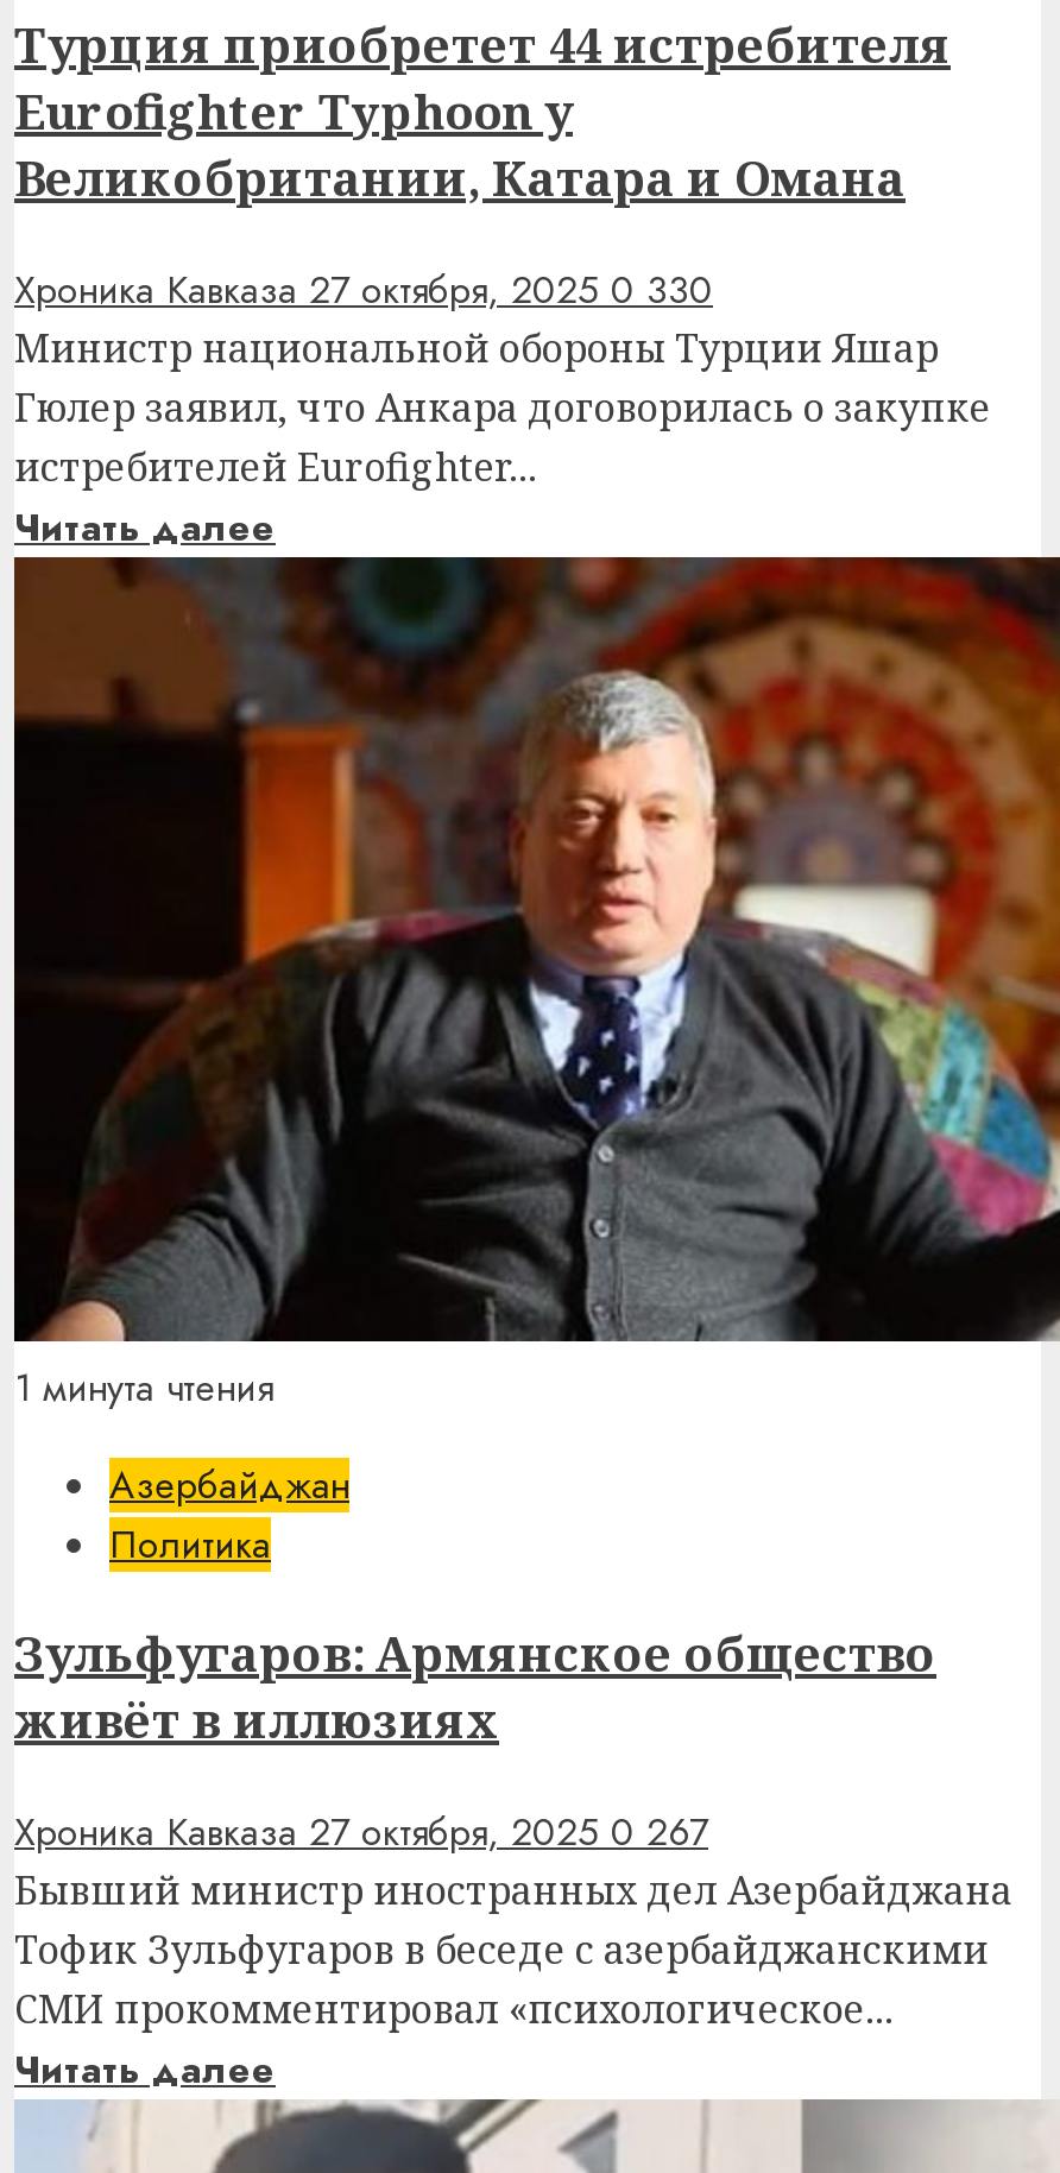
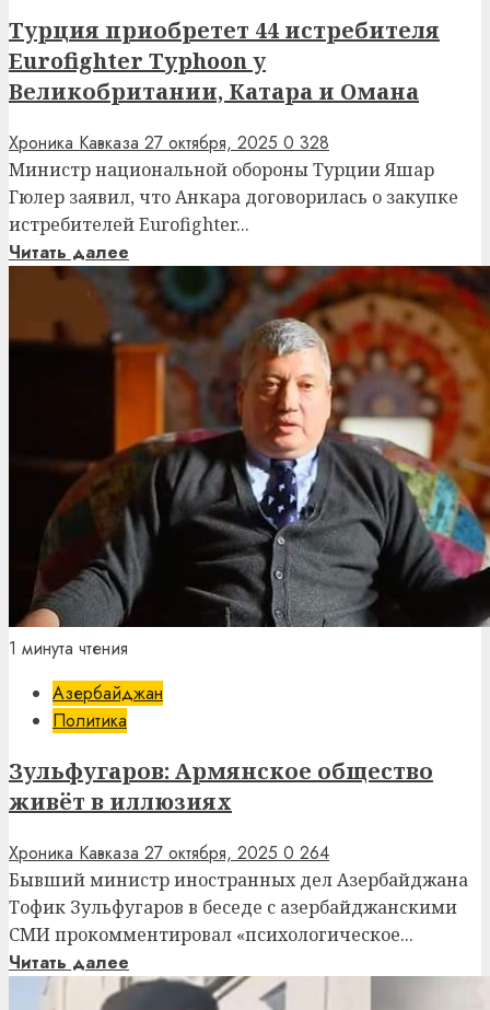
- Хроника Кавказа 27 октября, 2025 0 330
+ Хроника Кавказа 27 октября, 2025 0 328

- Хроника Кавказа 27 октября, 2025 0 267
+ Хроника Кавказа 27 октября, 2025 0 264
